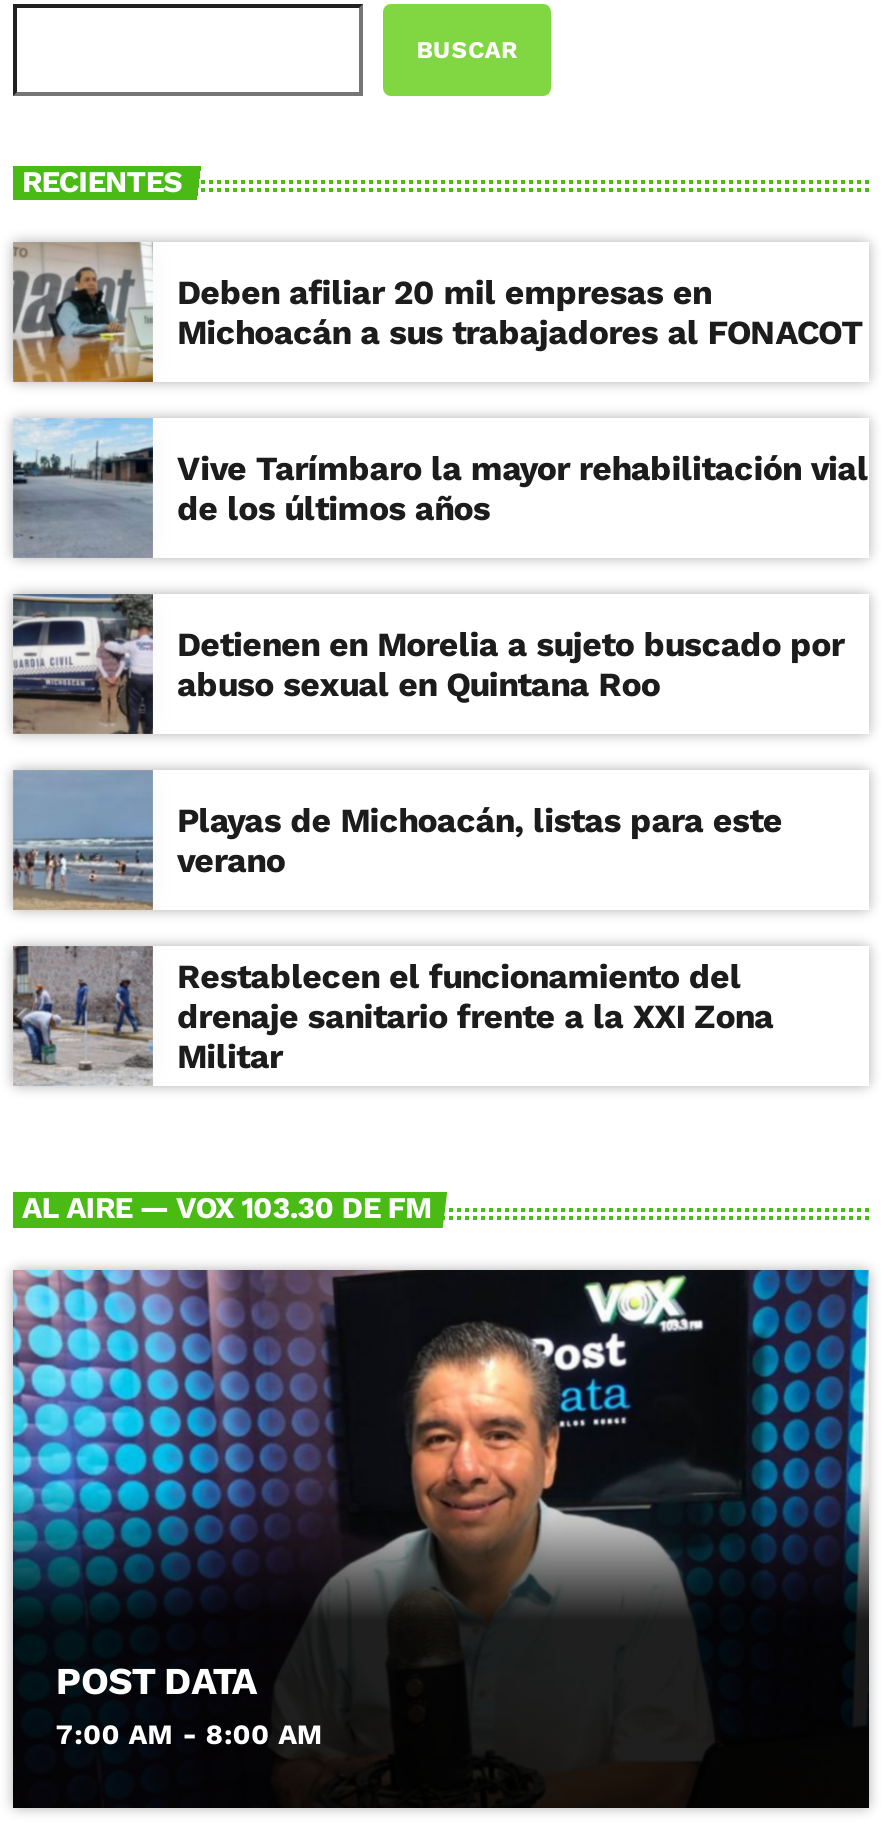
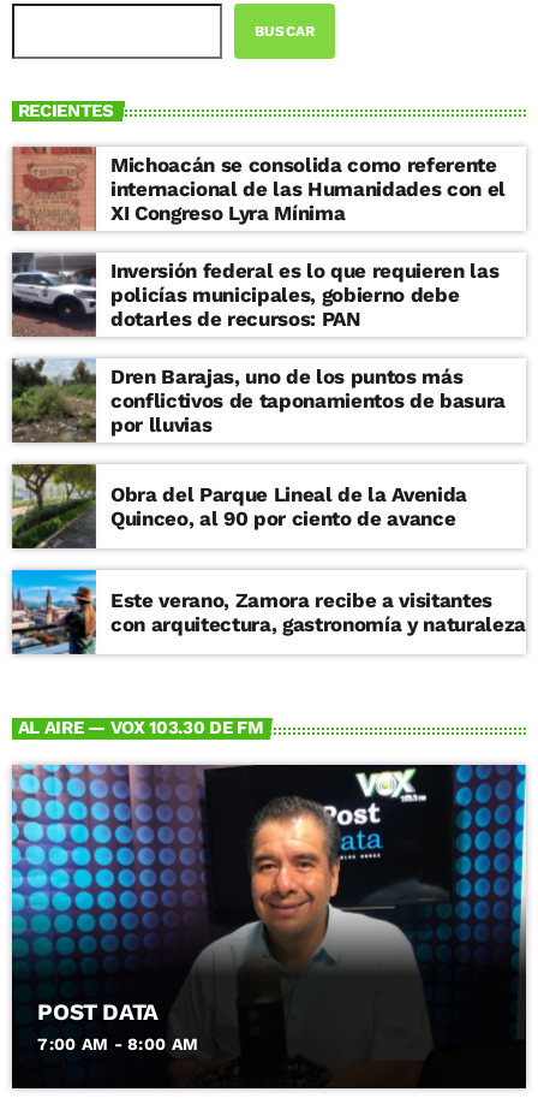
- [image]
- Deben afiliar 20 mil empresas en
- Michoacán a sus trabajadores al FONACOT
+ [image]
+ Michoacán se consolida como referente
+ internacional de las Humanidades con el
+ XI Congreso Lyra Mínima

- [image]
- Vive Tarímbaro la mayor rehabilitación vial
- de los últimos años
+ [image]
+ Inversión federal es lo que requieren las
+ policías municipales, gobierno debe
+ dotarles de recursos: PAN

- [image]
- Detienen en Morelia a sujeto buscado por
- abuso sexual en Quintana Roo
+ [image]
+ Dren Barajas, uno de los puntos más
+ conflictivos de taponamientos de basura
+ por lluvias

- [image]
- Playas de Michoacán, listas para este
- verano
+ [image]
+ Obra del Parque Lineal de la Avenida
+ Quinceo, al 90 por ciento de avance

- [image]
- Restablecen el funcionamiento del
- drenaje sanitario frente a la XXI Zona
- Militar
+ [image]
+ Este verano, Zamora recibe a visitantes
+ con arquitectura, gastronomía y naturaleza
